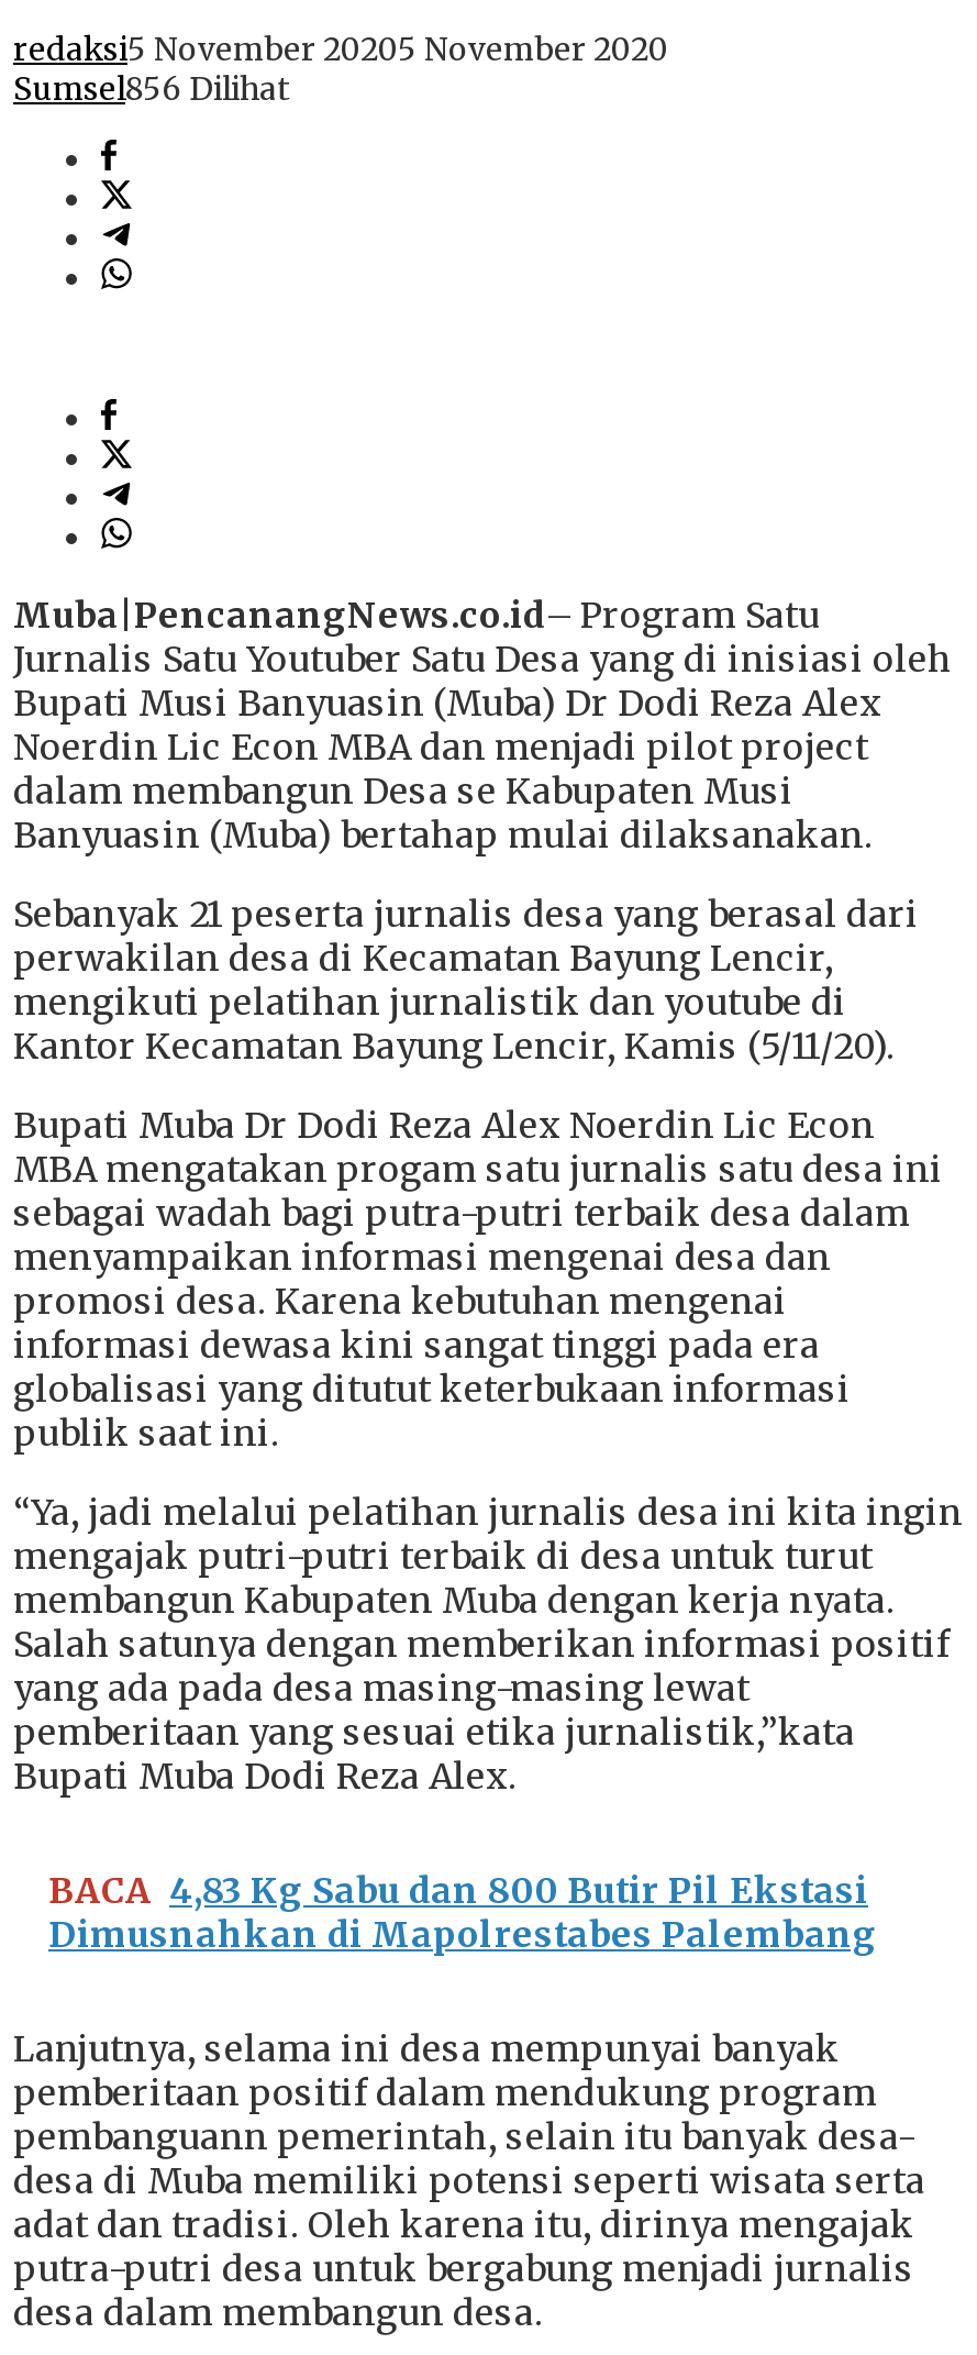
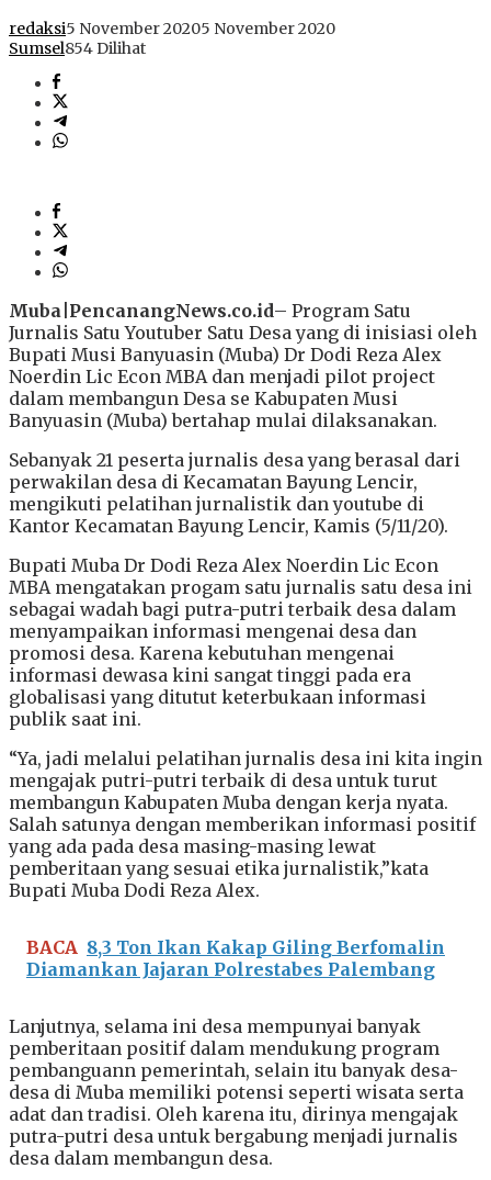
- Sumsel856 Dilihat
+ Sumsel854 Dilihat

- BACA 4,83 Kg Sabu dan 800 Butir Pil Ekstasi
- Dimusnahkan di Mapolrestabes Palembang
+ BACA 8,3 Ton Ikan Kakap Giling Berfomalin
+ Diamankan Jajaran Polrestabes Palembang
